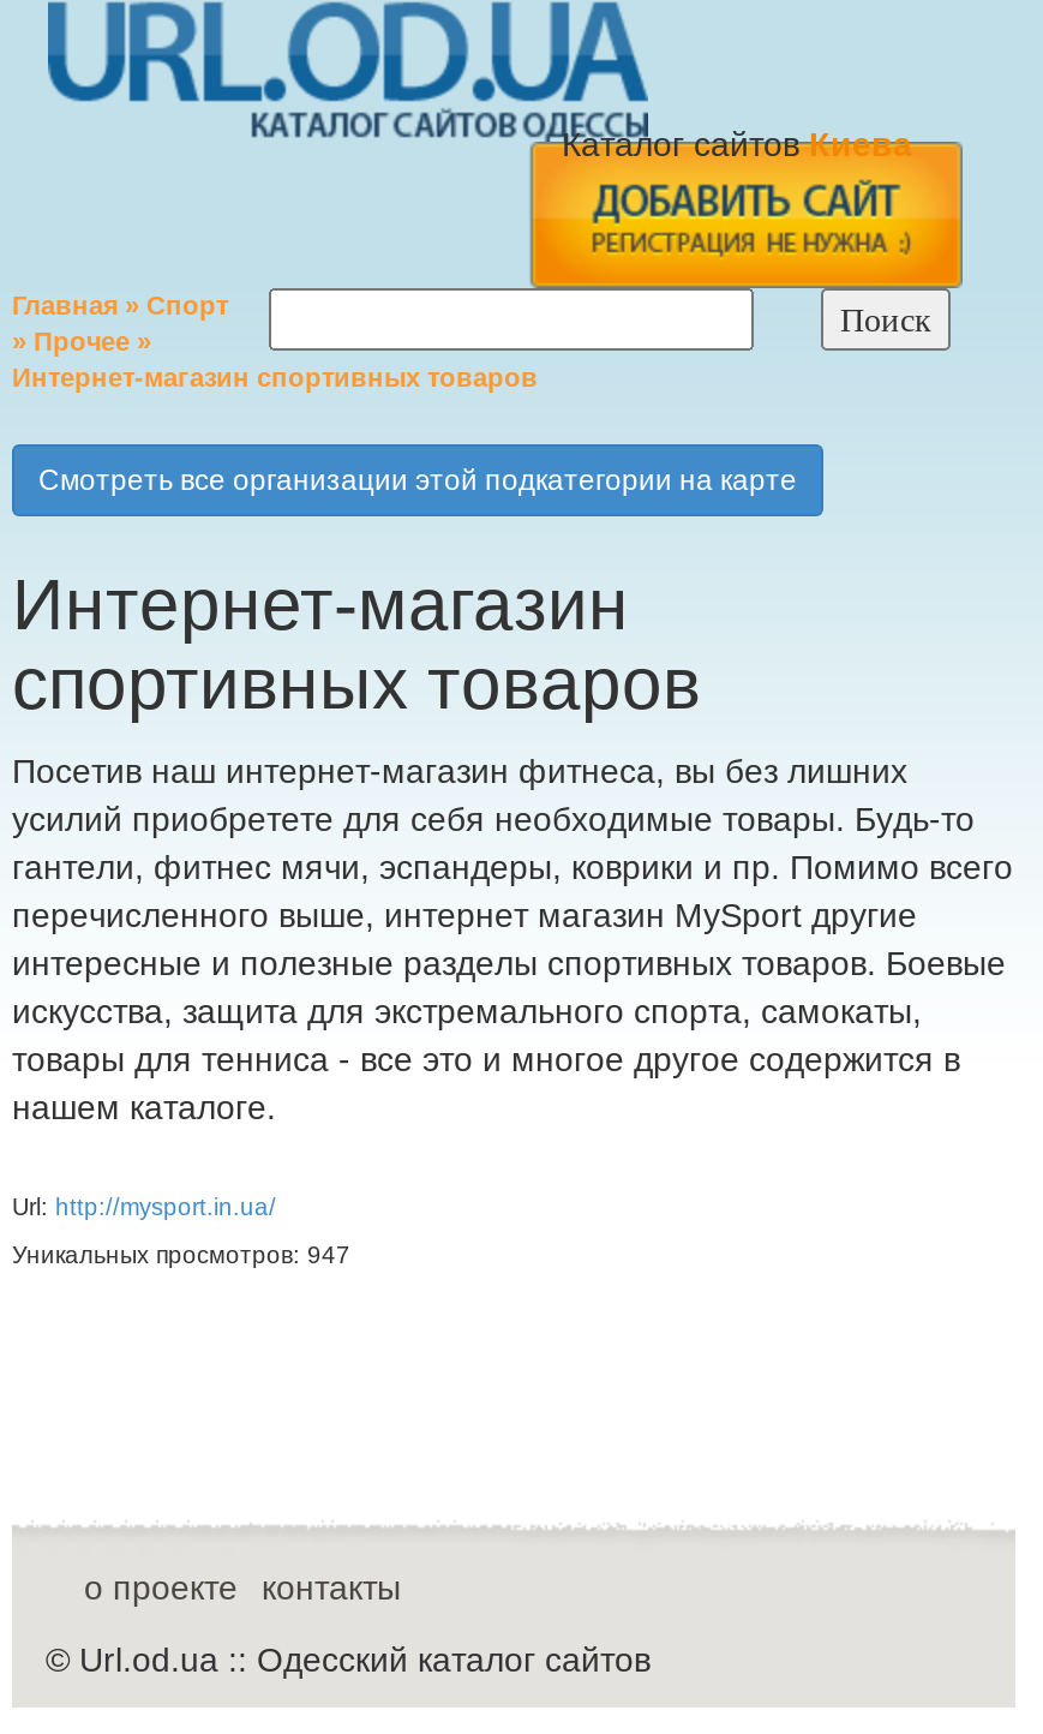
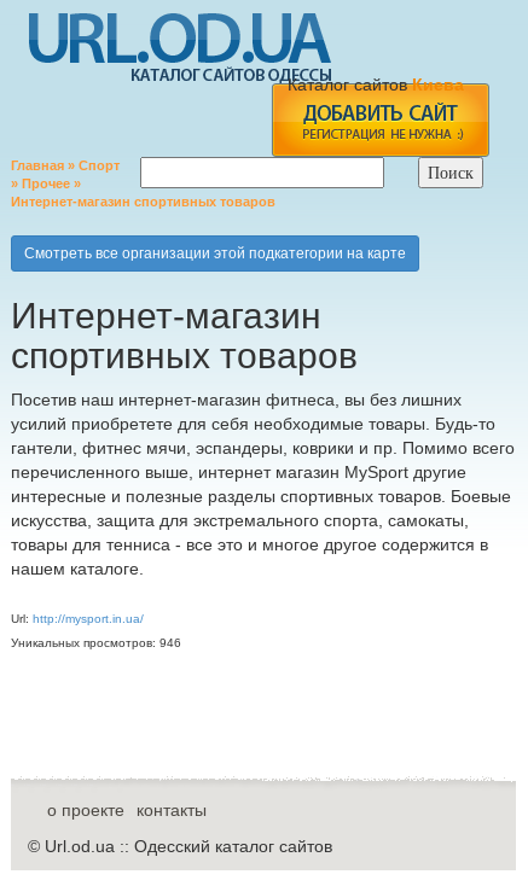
- Уникальных просмотров: 947
+ Уникальных просмотров: 946
